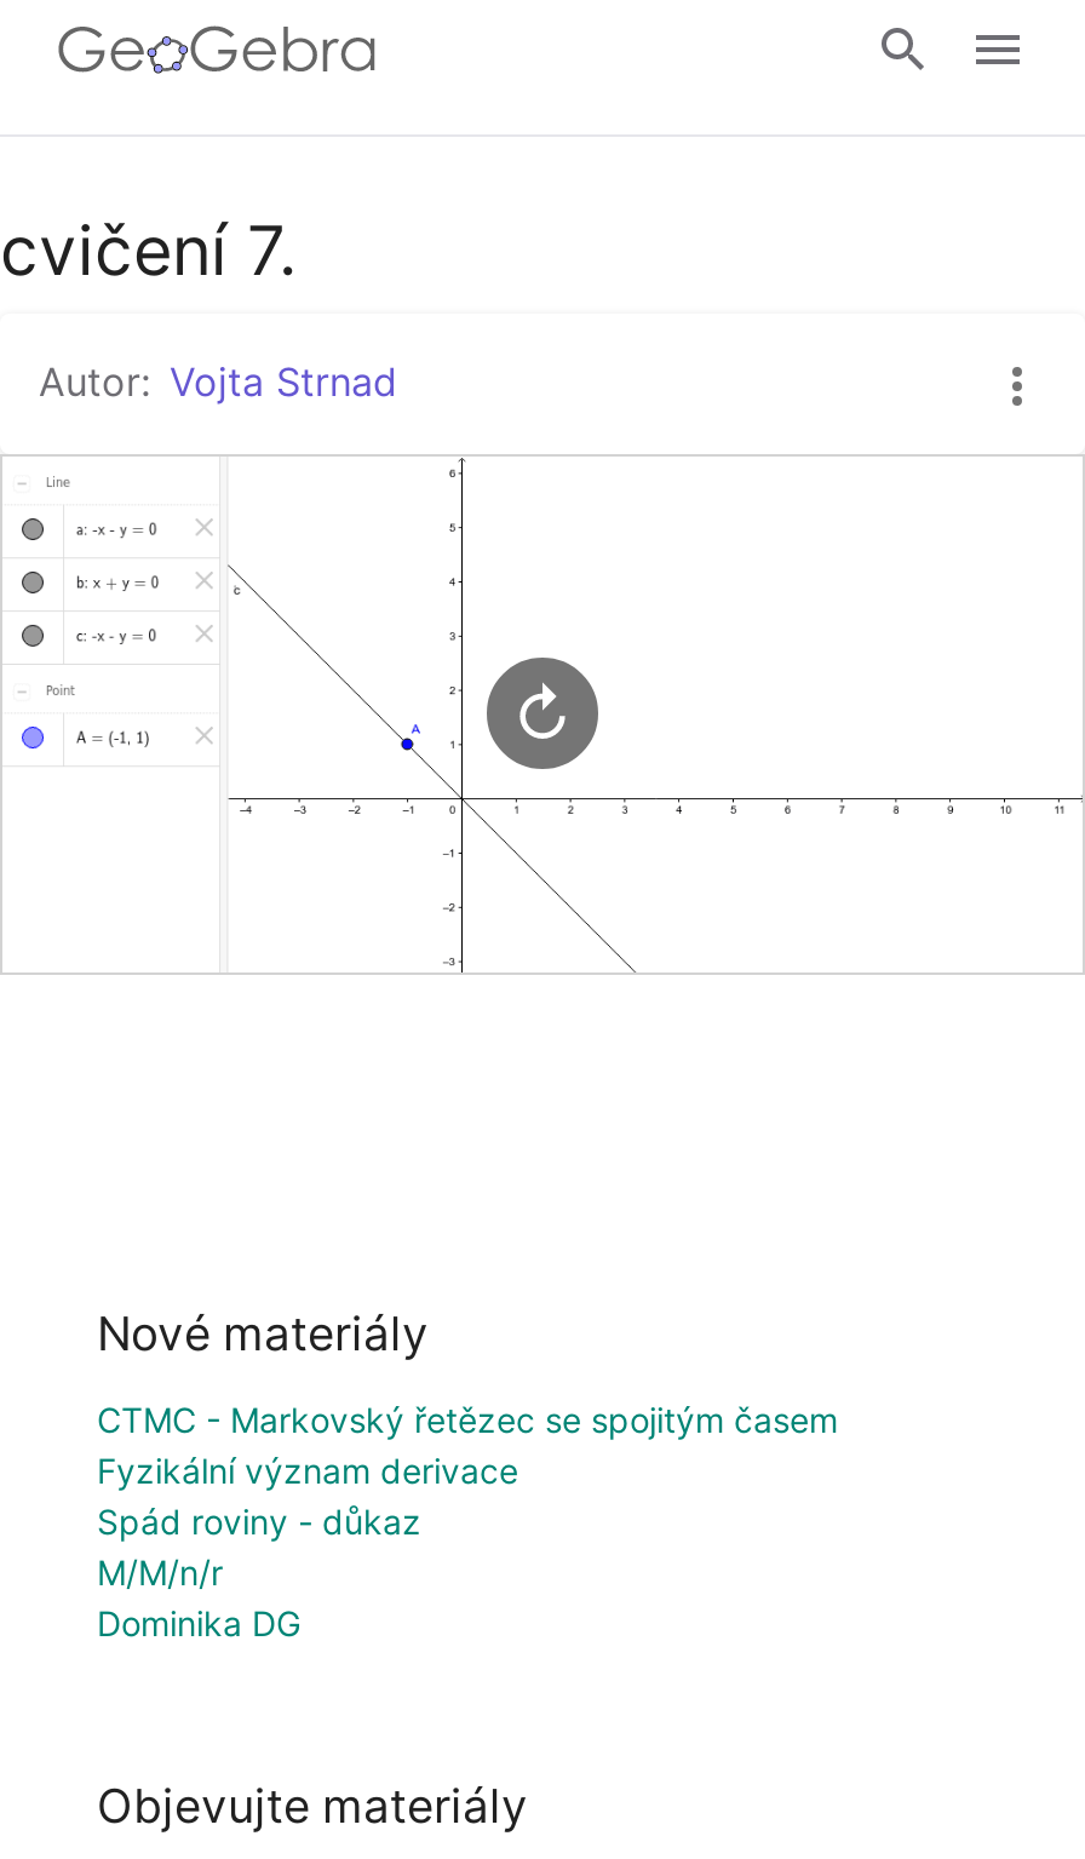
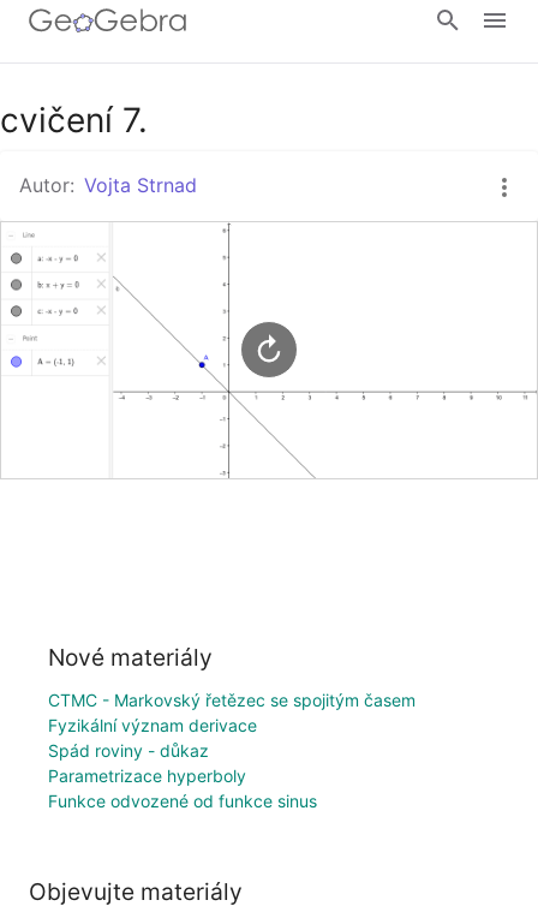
- M/M/n/r
- Dominika DG
+ Parametrizace hyperboly
+ Funkce odvozené od funkce sinus
